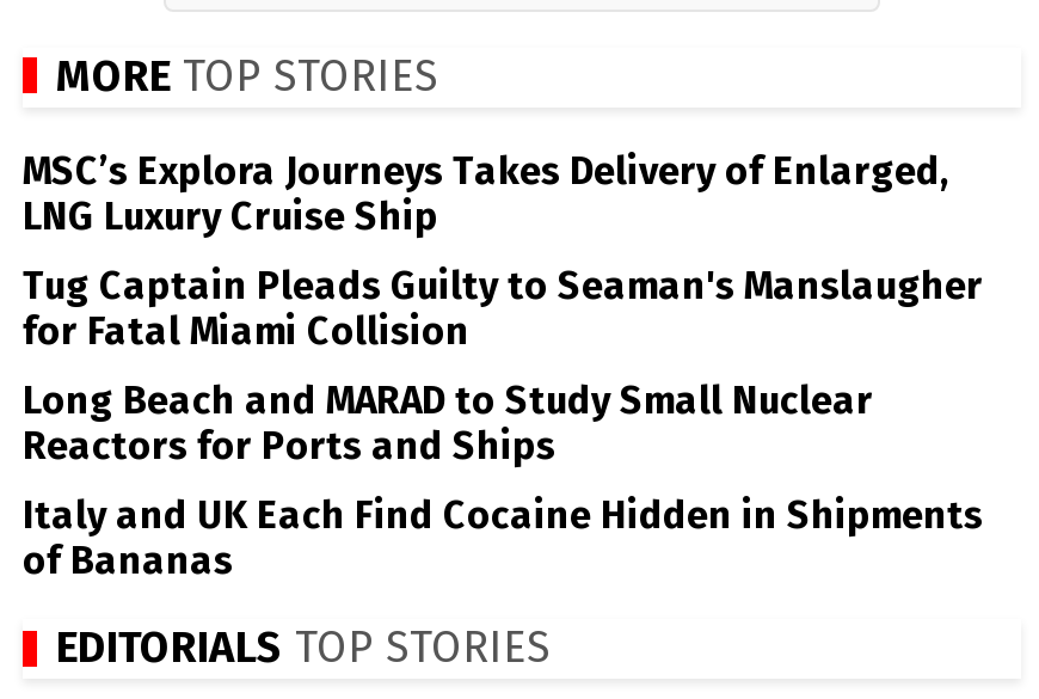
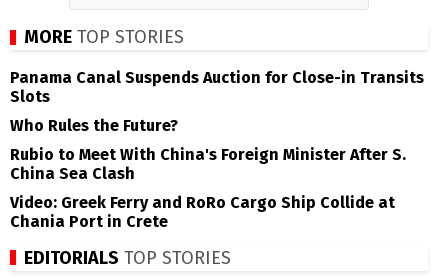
- MSC’s Explora Journeys Takes Delivery of Enlarged,
- LNG Luxury Cruise Ship
+ Panama Canal Suspends Auction for Close-in Transits
+ Slots

- Tug Captain Pleads Guilty to Seaman's Manslaugher
- for Fatal Miami Collision
+ Who Rules the Future?

- Long Beach and MARAD to Study Small Nuclear
- Reactors for Ports and Ships
+ Rubio to Meet With China's Foreign Minister After S.
+ China Sea Clash

- Italy and UK Each Find Cocaine Hidden in Shipments
- of Bananas
+ Video: Greek Ferry and RoRo Cargo Ship Collide at
+ Chania Port in Crete
